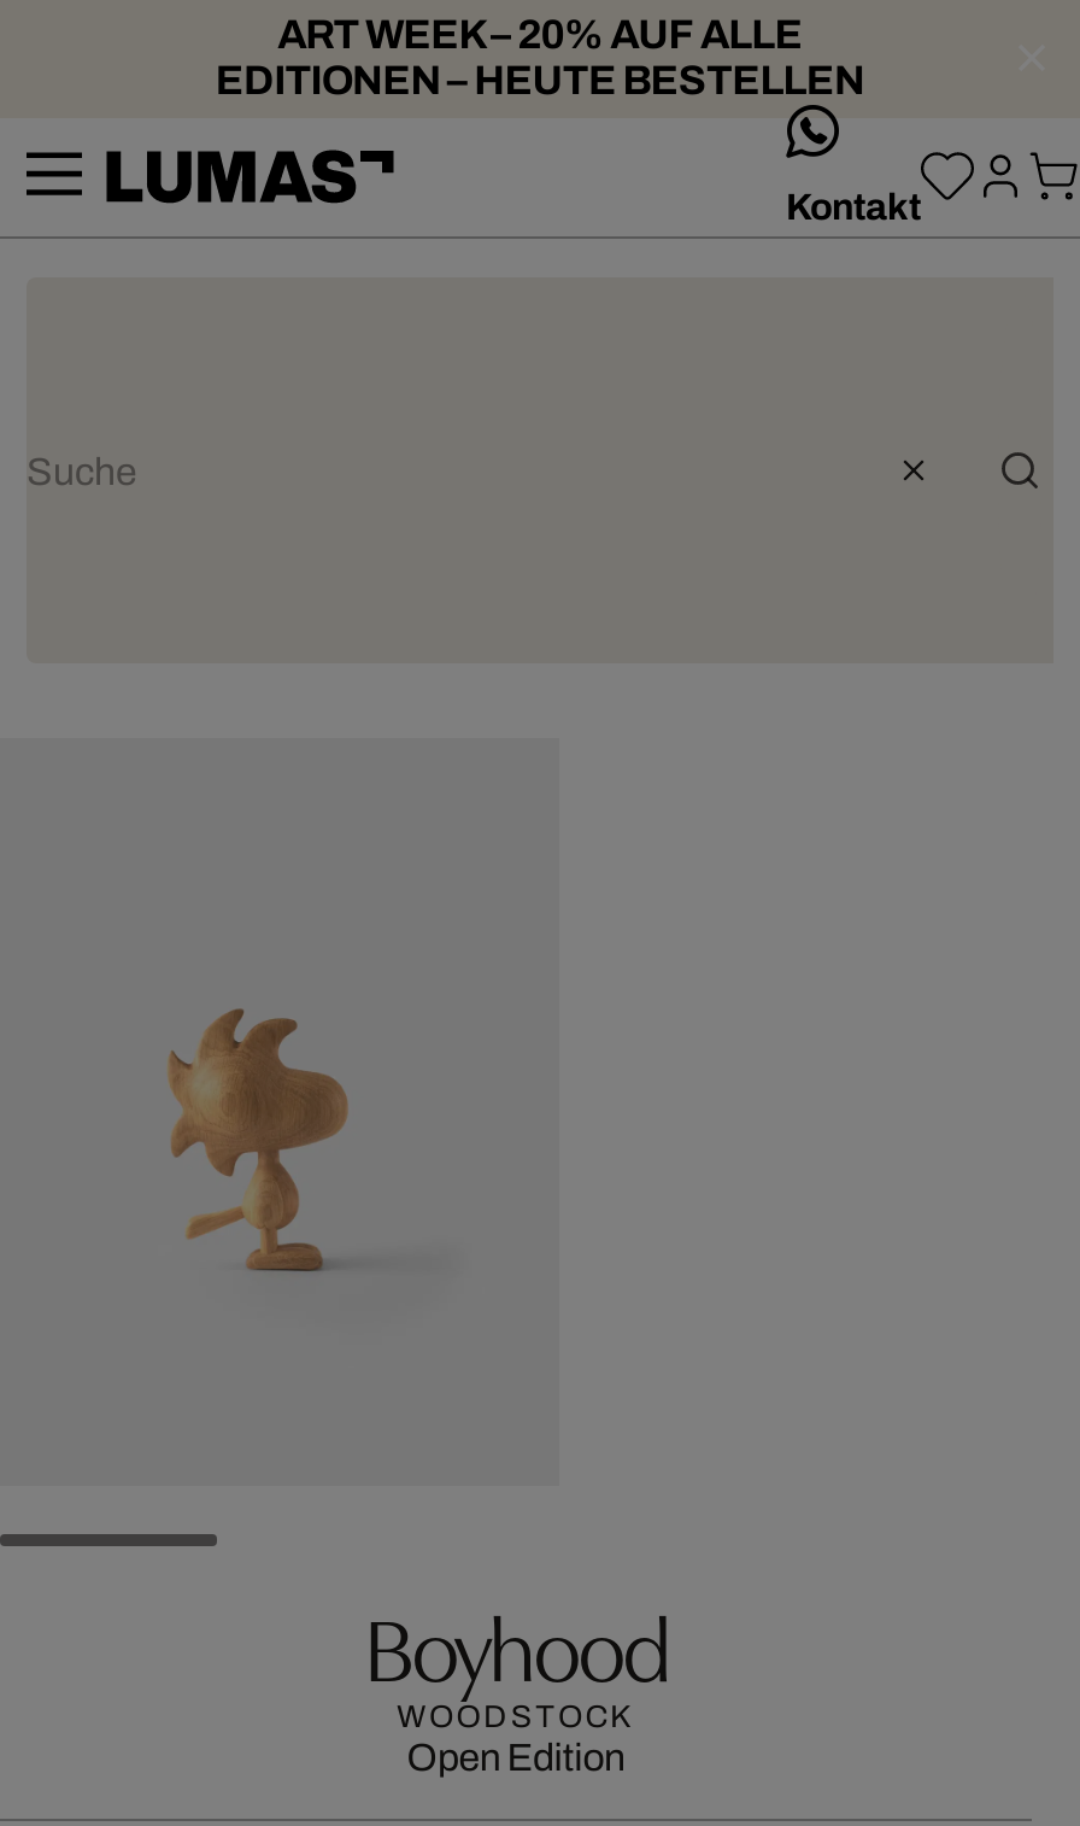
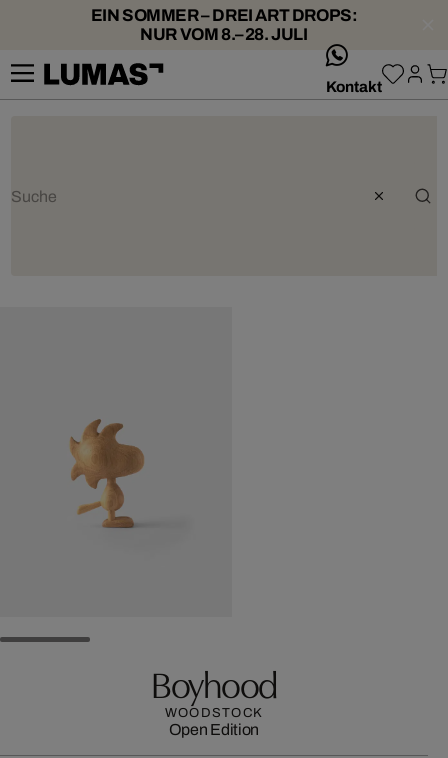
- ART WEEK – 20% AUF ALLE
- EDITIONEN – HEUTE BESTELLEN
+ EIN SOMMER – DREI ART DROPS:
+ NUR VOM 8.–28. JULI
